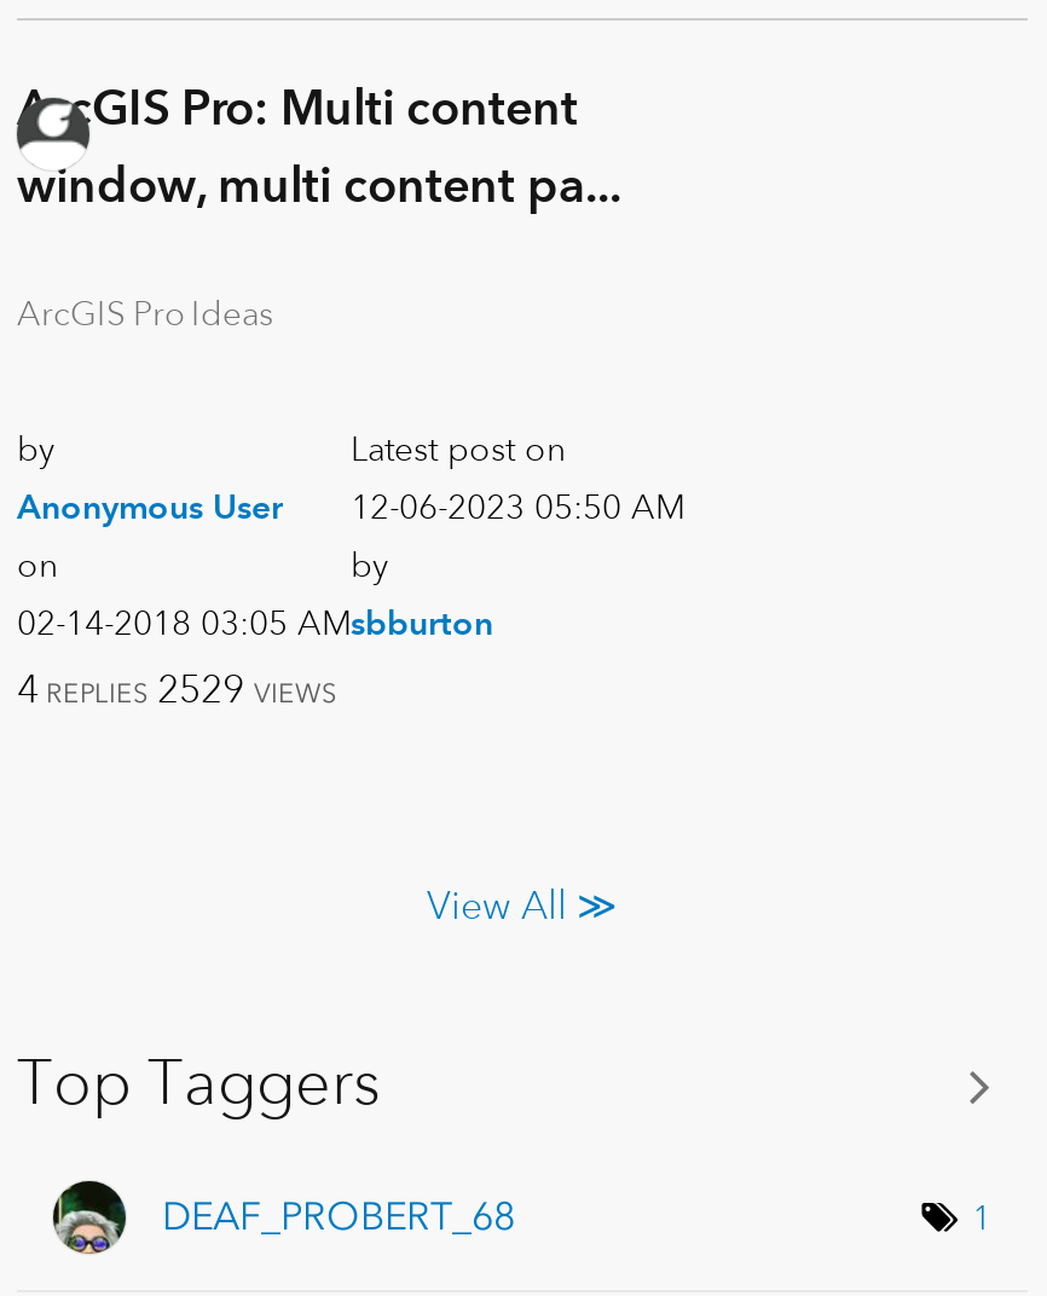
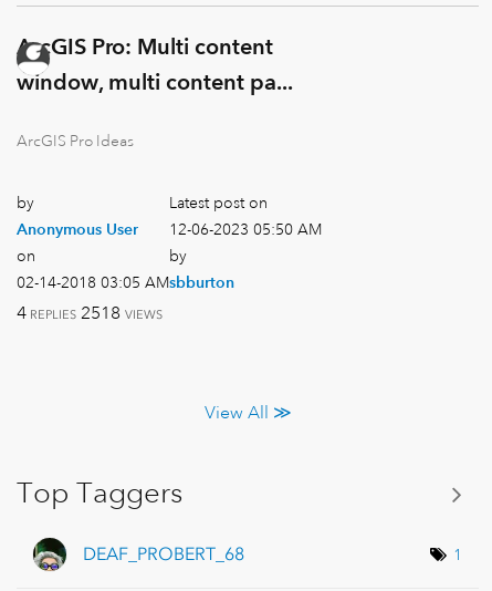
- 4 REPLIES 2529 VIEWS
+ 4 REPLIES 2518 VIEWS
